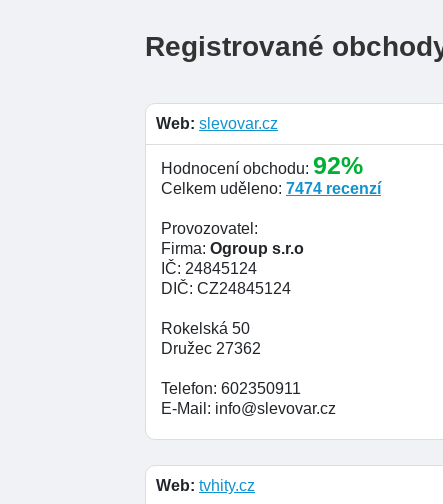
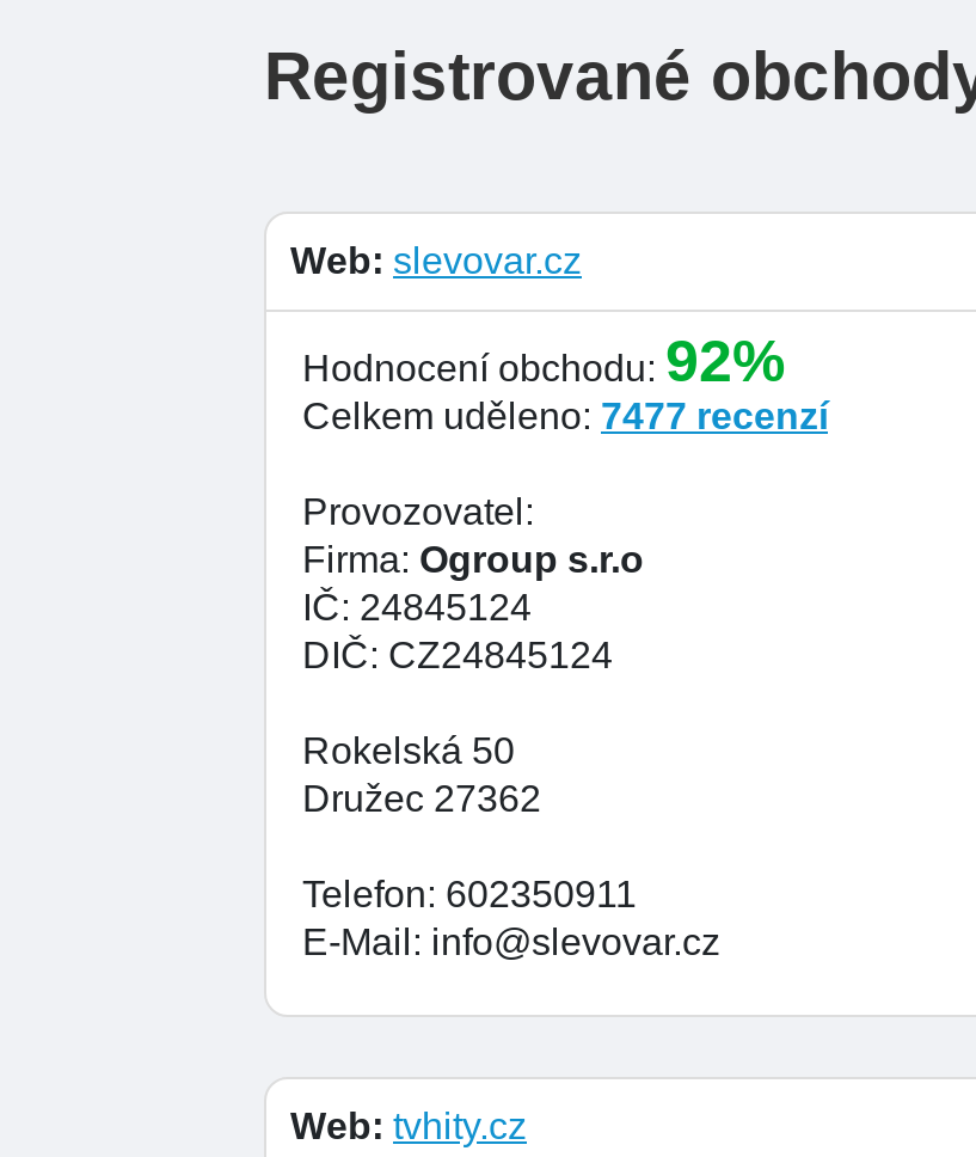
- Celkem uděleno: 7474 recenzí
+ Celkem uděleno: 7477 recenzí
